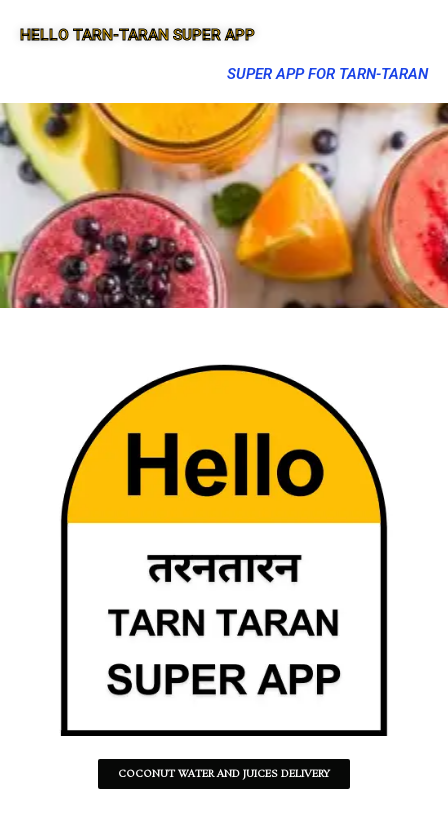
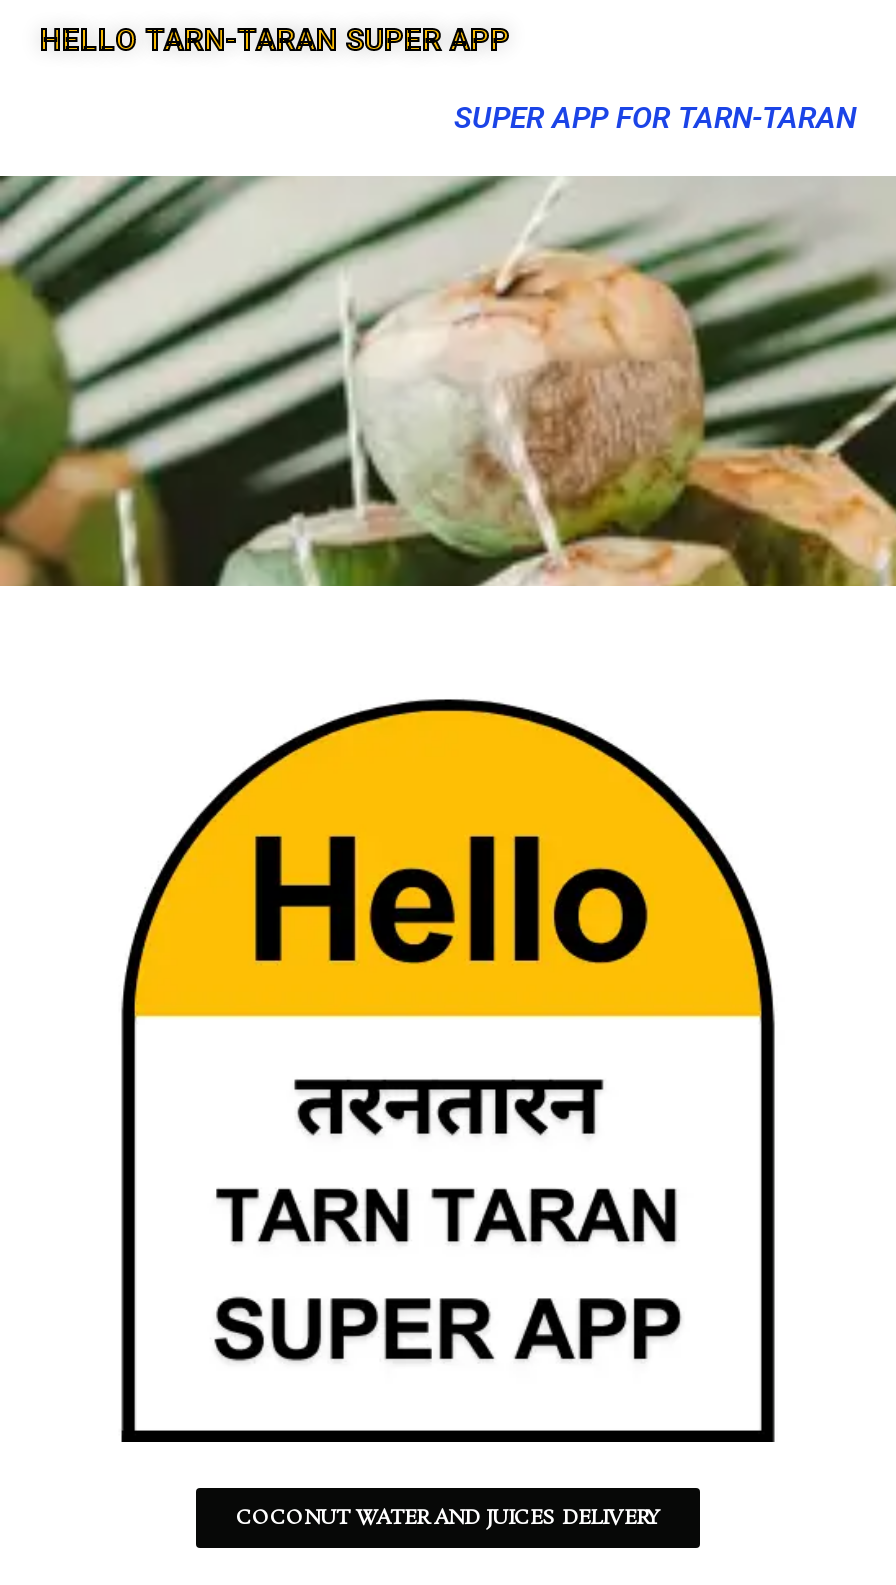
- [image]
+ [image]
